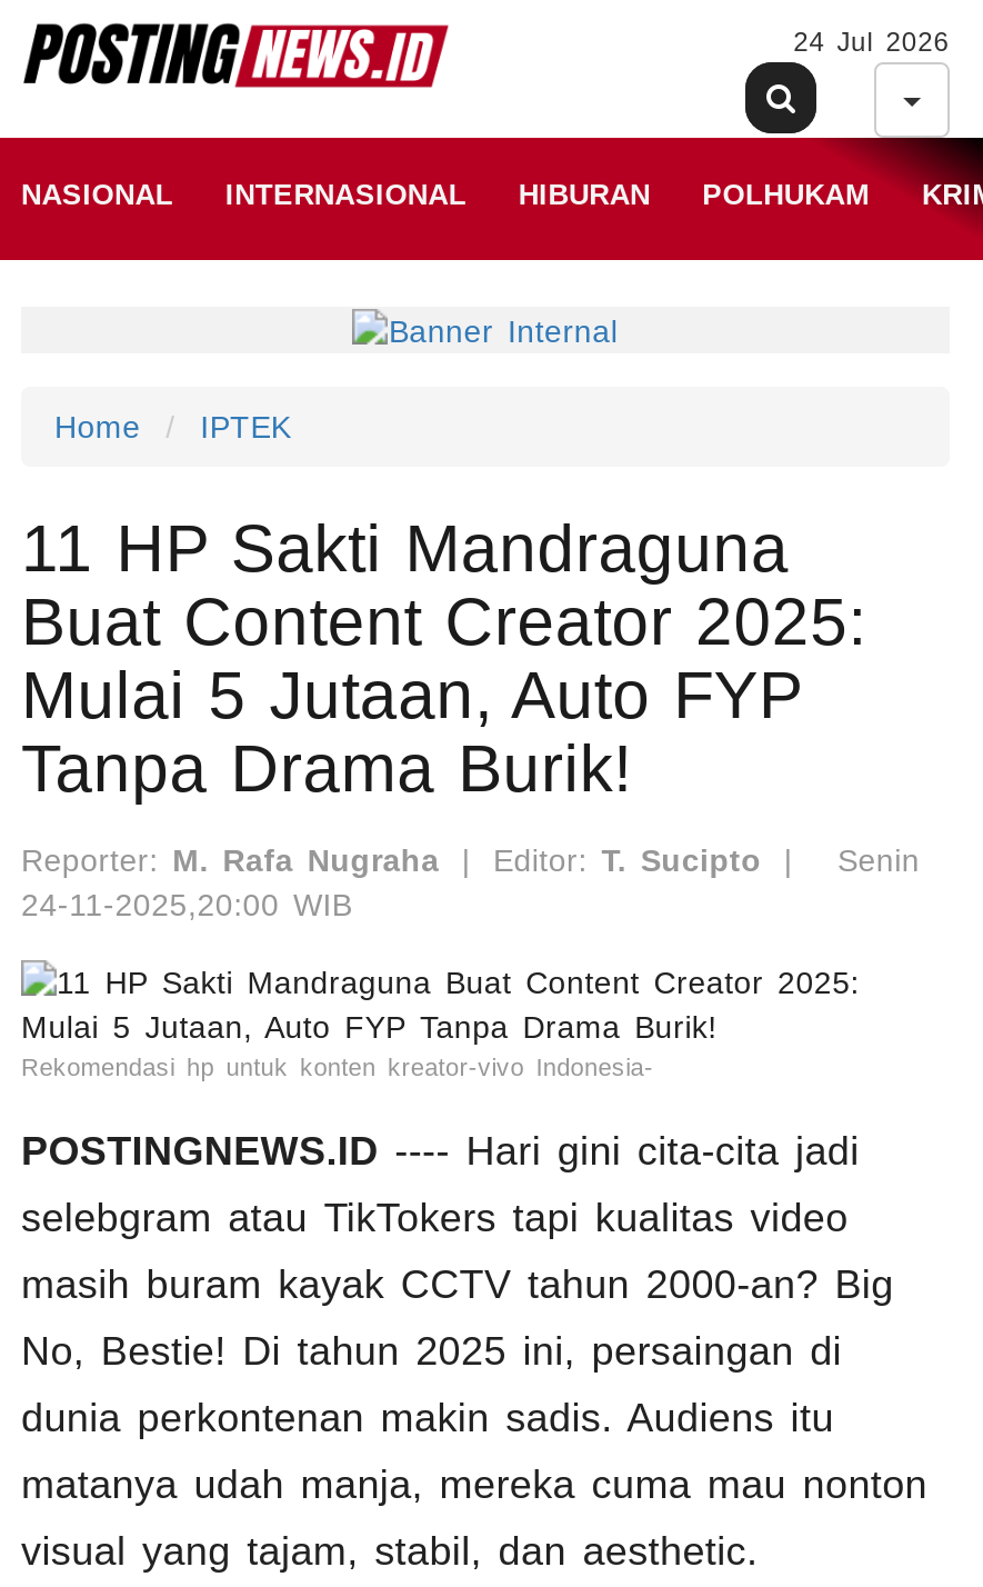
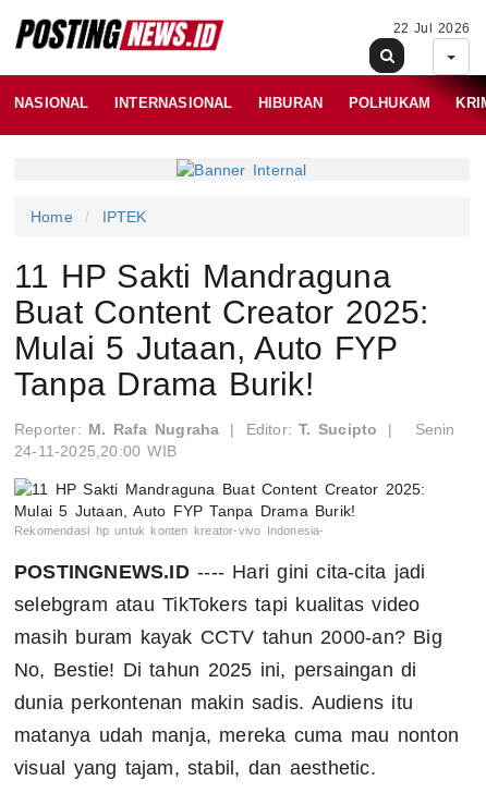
- 24 Jul 2026
+ 22 Jul 2026
